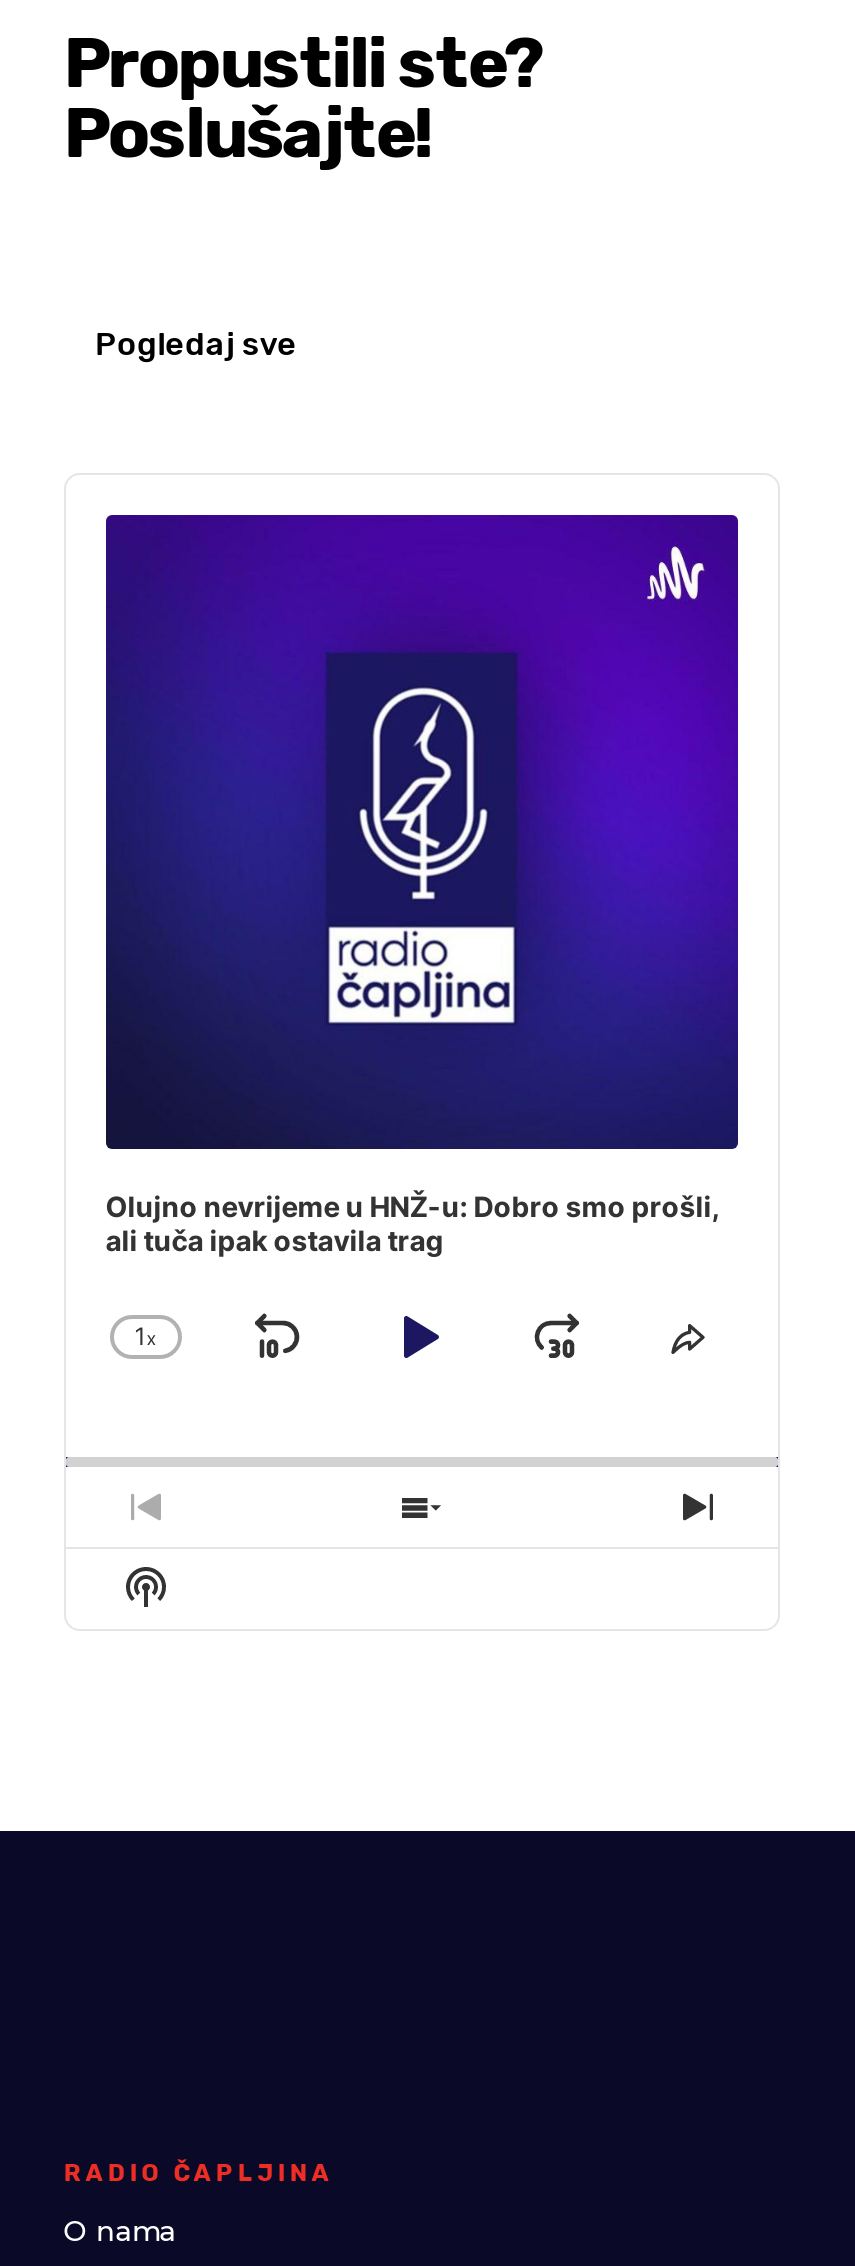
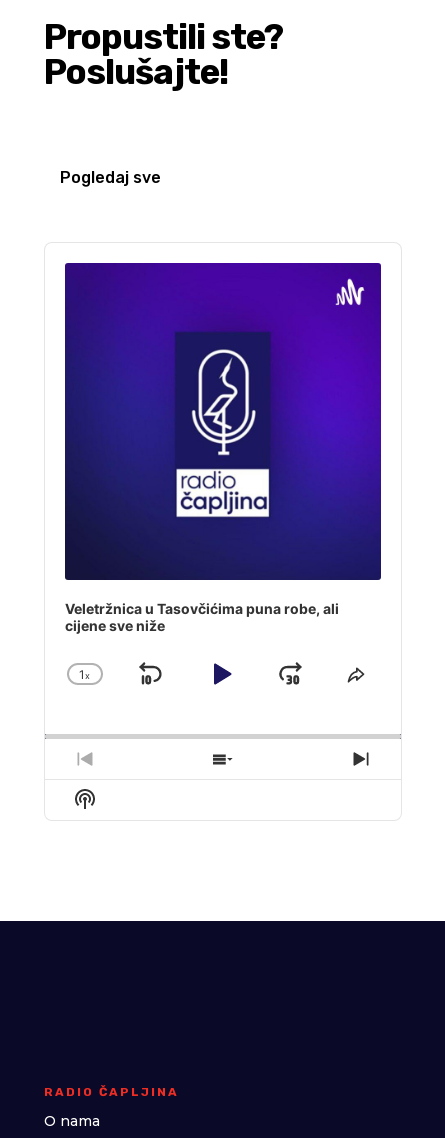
- Olujno nevrijeme u HNŽ-u: Dobro smo prošli,
- ali tuča ipak ostavila trag
+ Veletržnica u Tasovčićima puna robe, ali
+ cijene sve niže
